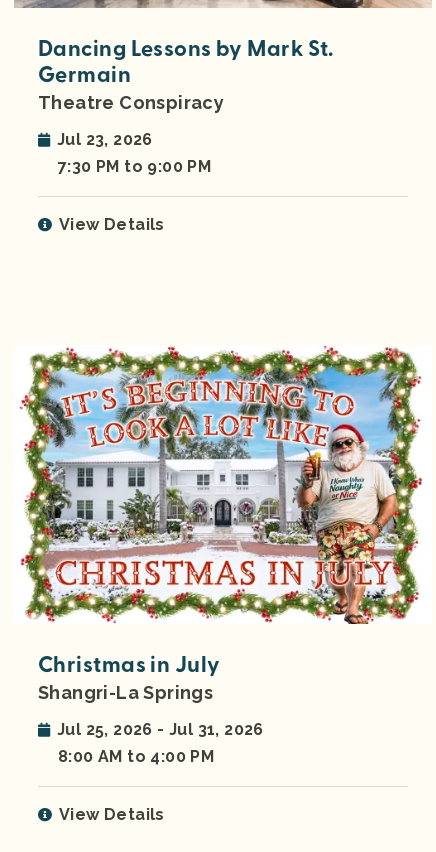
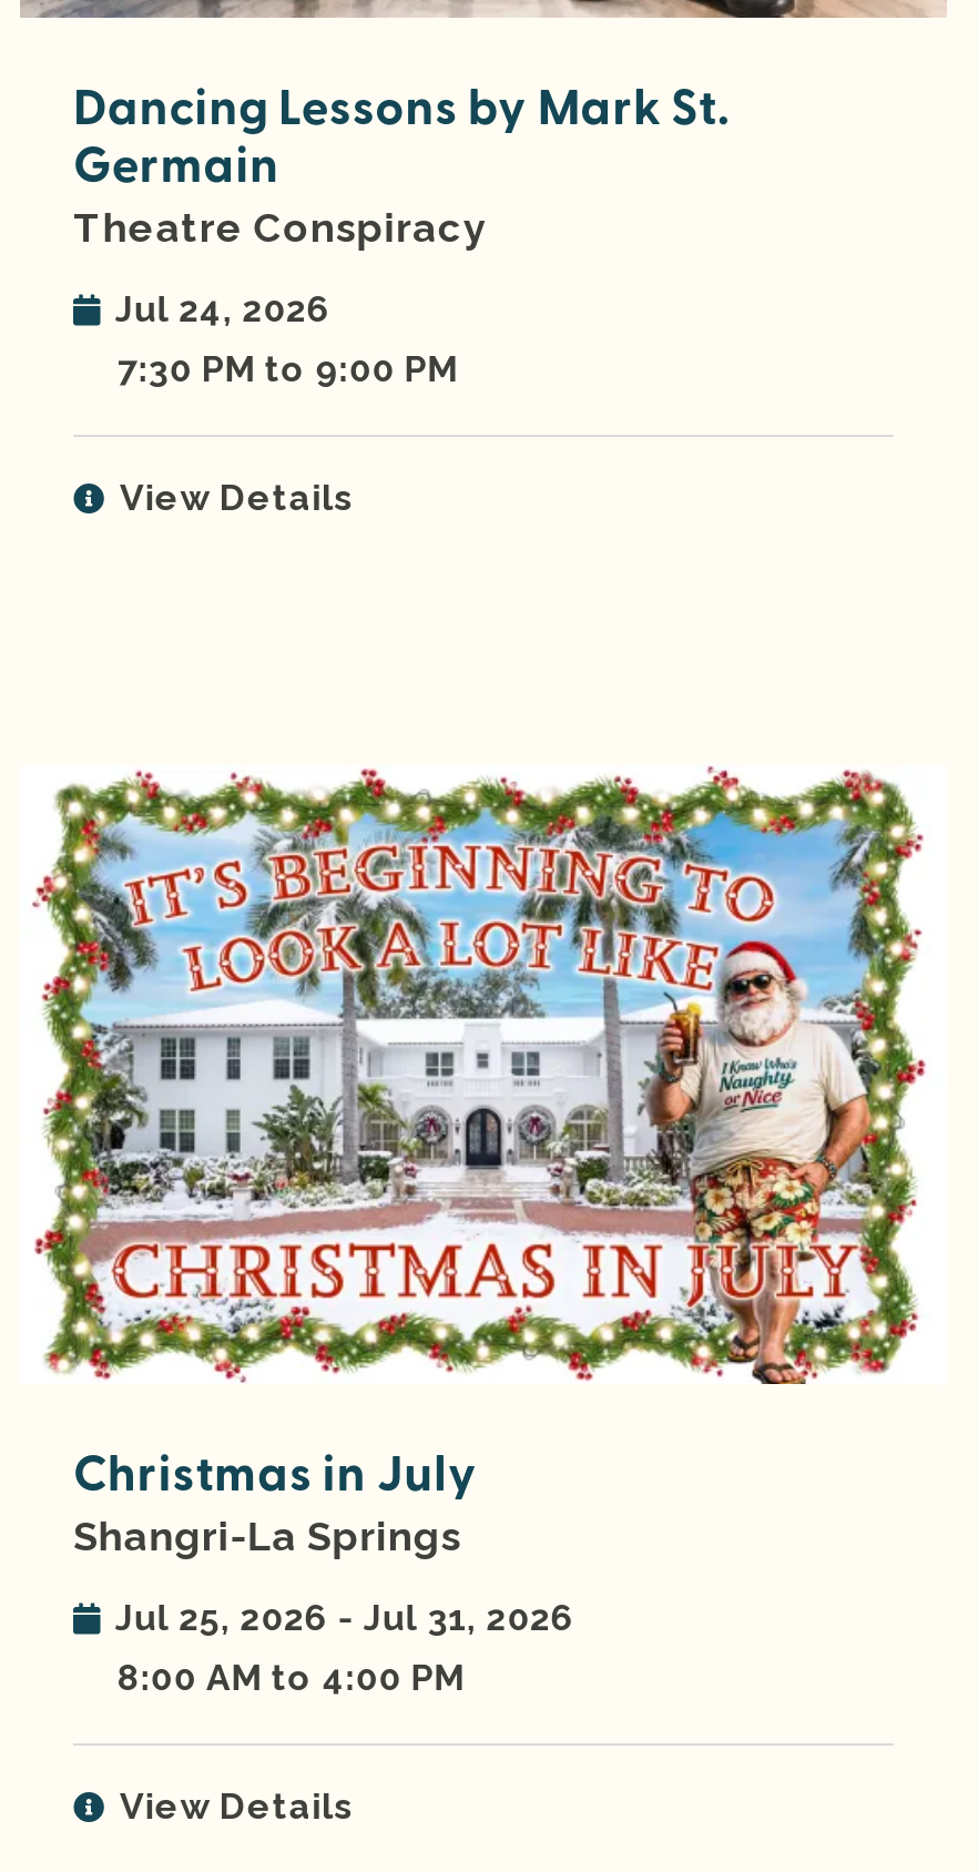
- Jul 23, 2026
+ Jul 24, 2026
